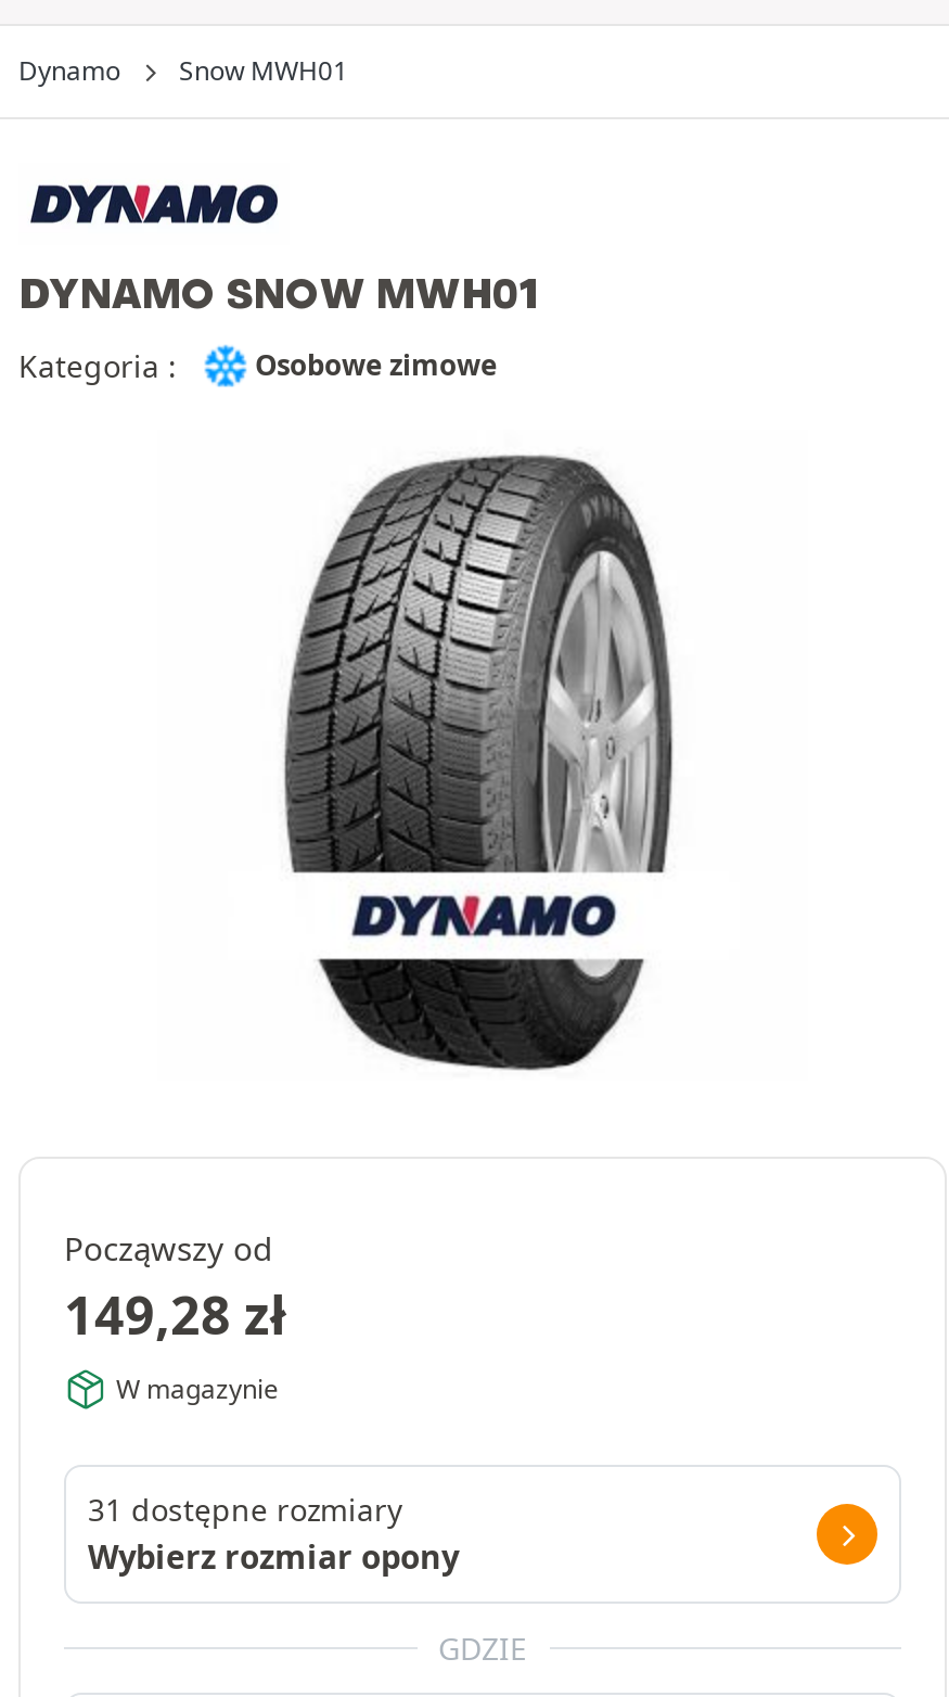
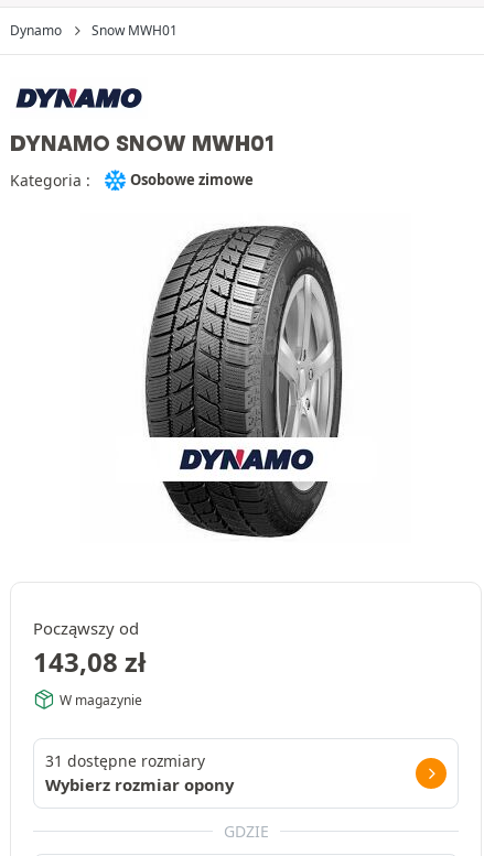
- 149,28 zł
+ 143,08 zł
